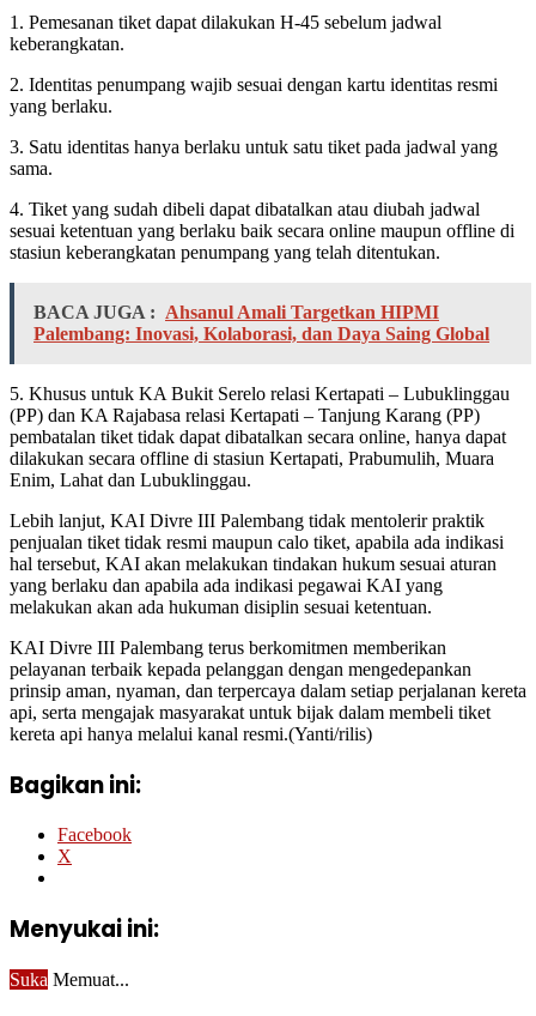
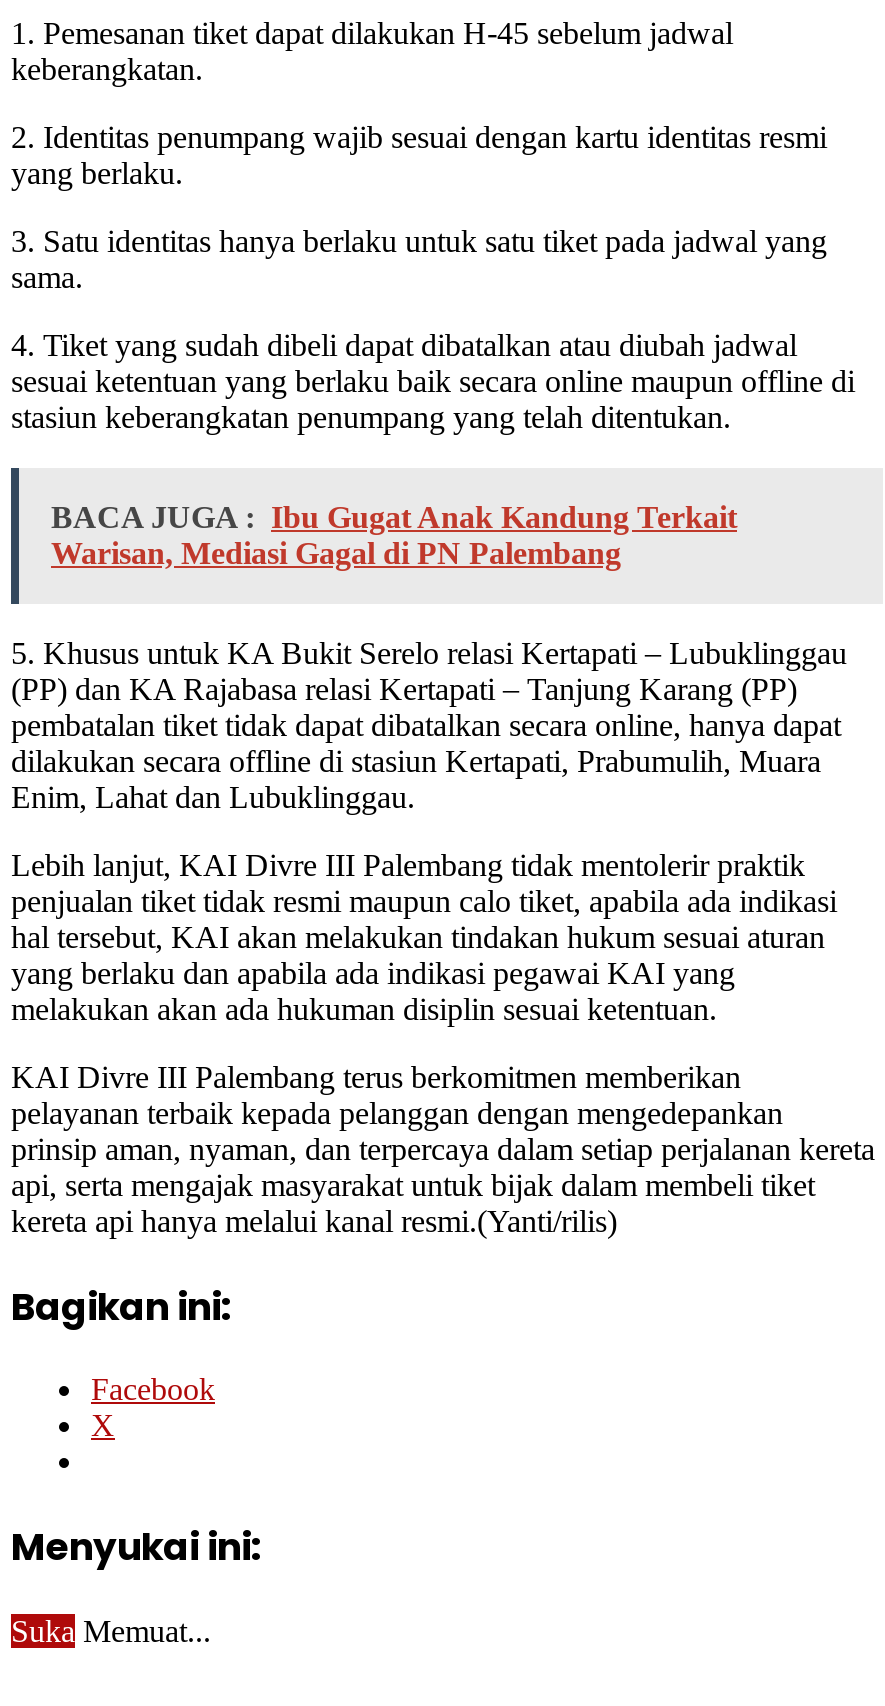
- BACA JUGA : Ahsanul Amali Targetkan HIPMI
- Palembang: Inovasi, Kolaborasi, dan Daya Saing Global
+ BACA JUGA : Ibu Gugat Anak Kandung Terkait
+ Warisan, Mediasi Gagal di PN Palembang
